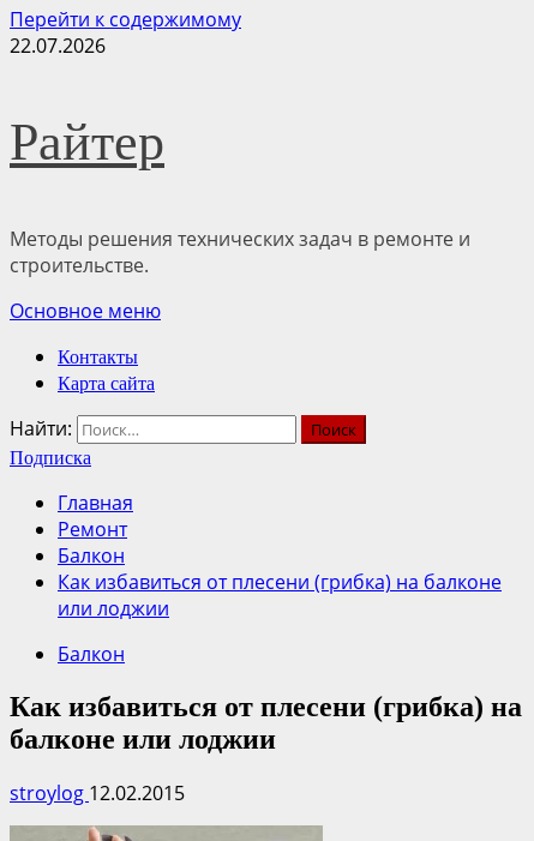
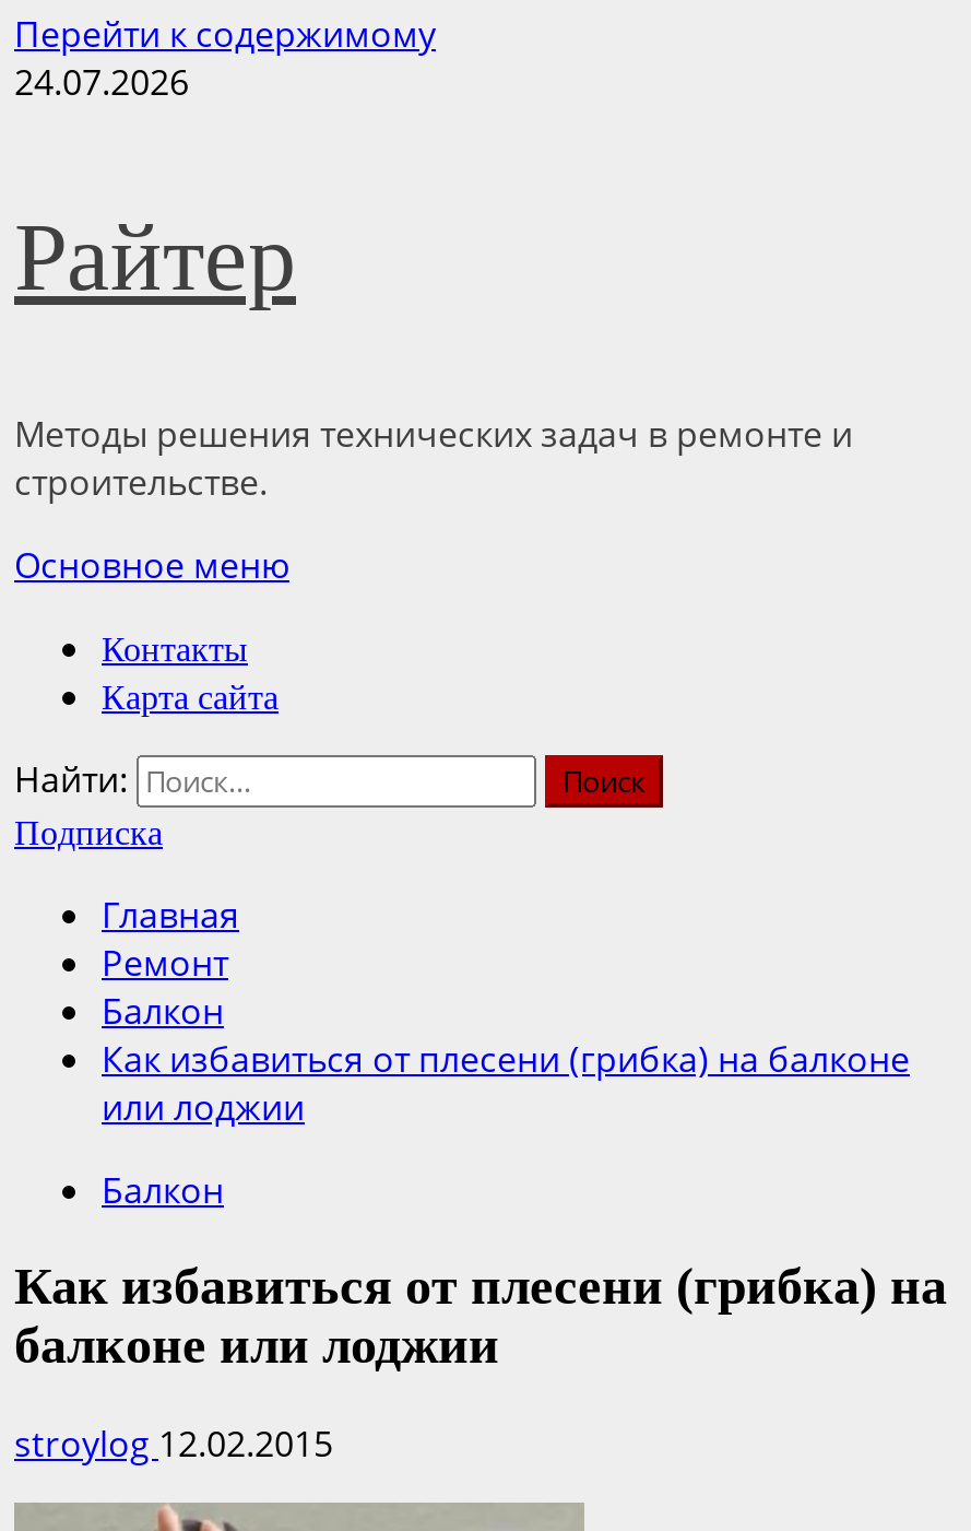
- 22.07.2026
+ 24.07.2026
